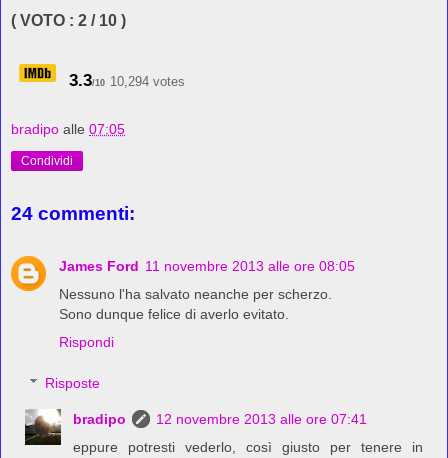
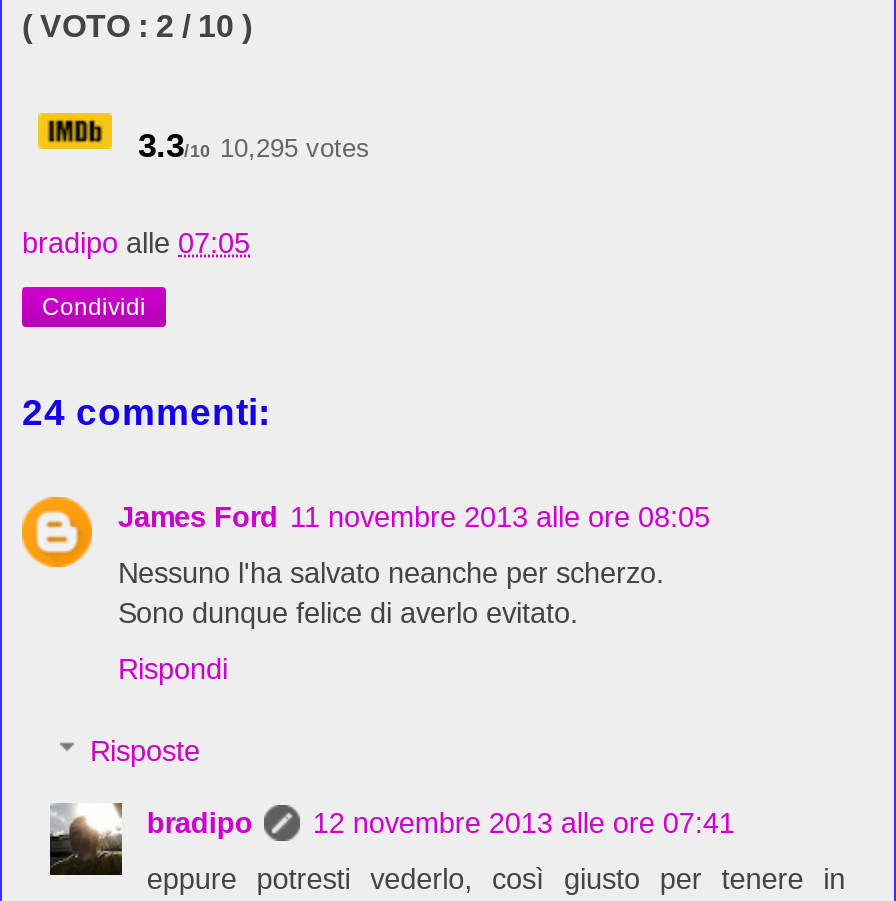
- 3.3/10 10,294 votes
+ 3.3/10 10,295 votes
